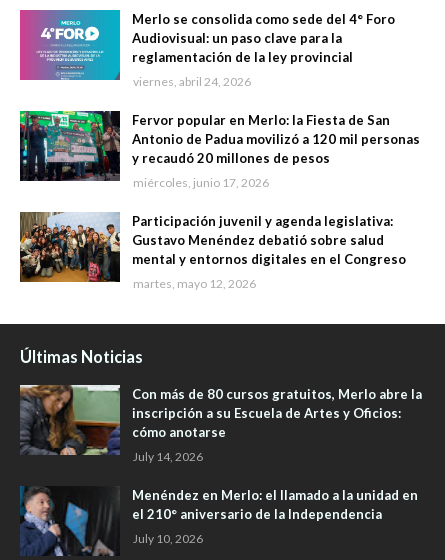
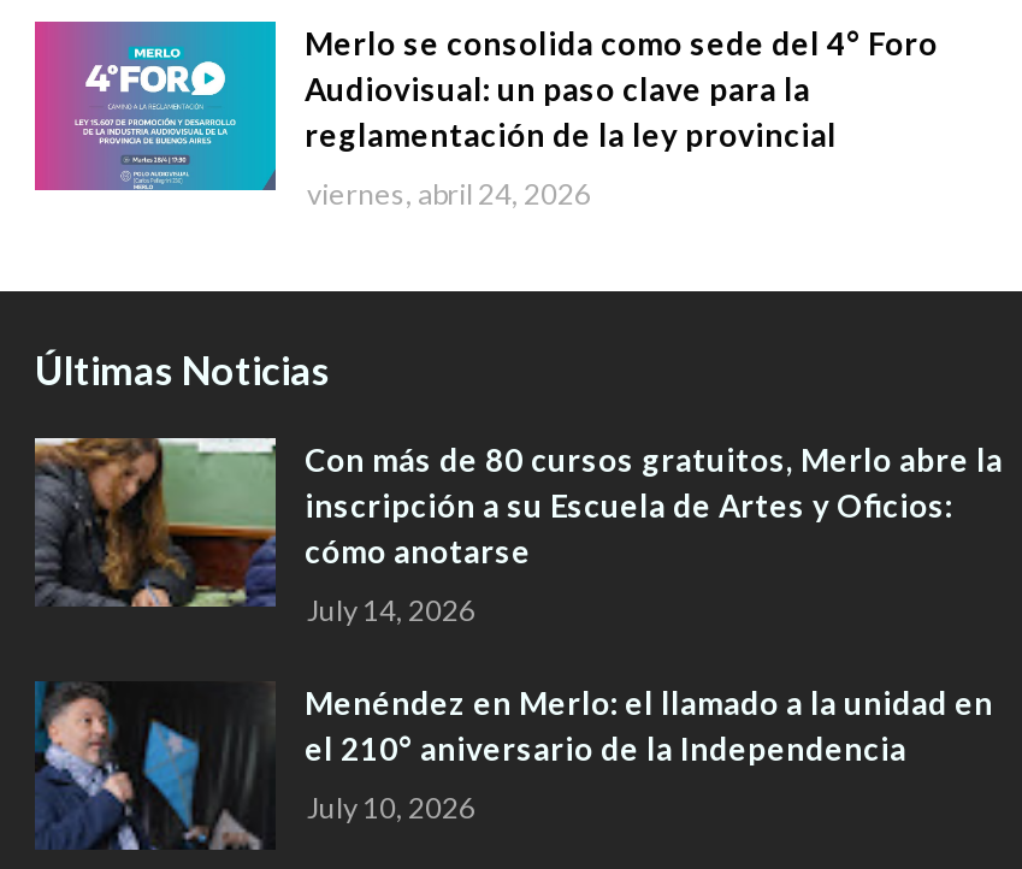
- [image]
- Fervor popular en Merlo: la Fiesta de San
- Antonio de Padua movilizó a 120 mil personas
- y recaudó 20 millones de pesos
- miércoles, junio 17, 2026
- Participación juvenil y agenda legislativa:
- Gustavo Menéndez debatió sobre salud
- mental y entornos digitales en el Congreso
- martes, mayo 12, 2026

- [image]
